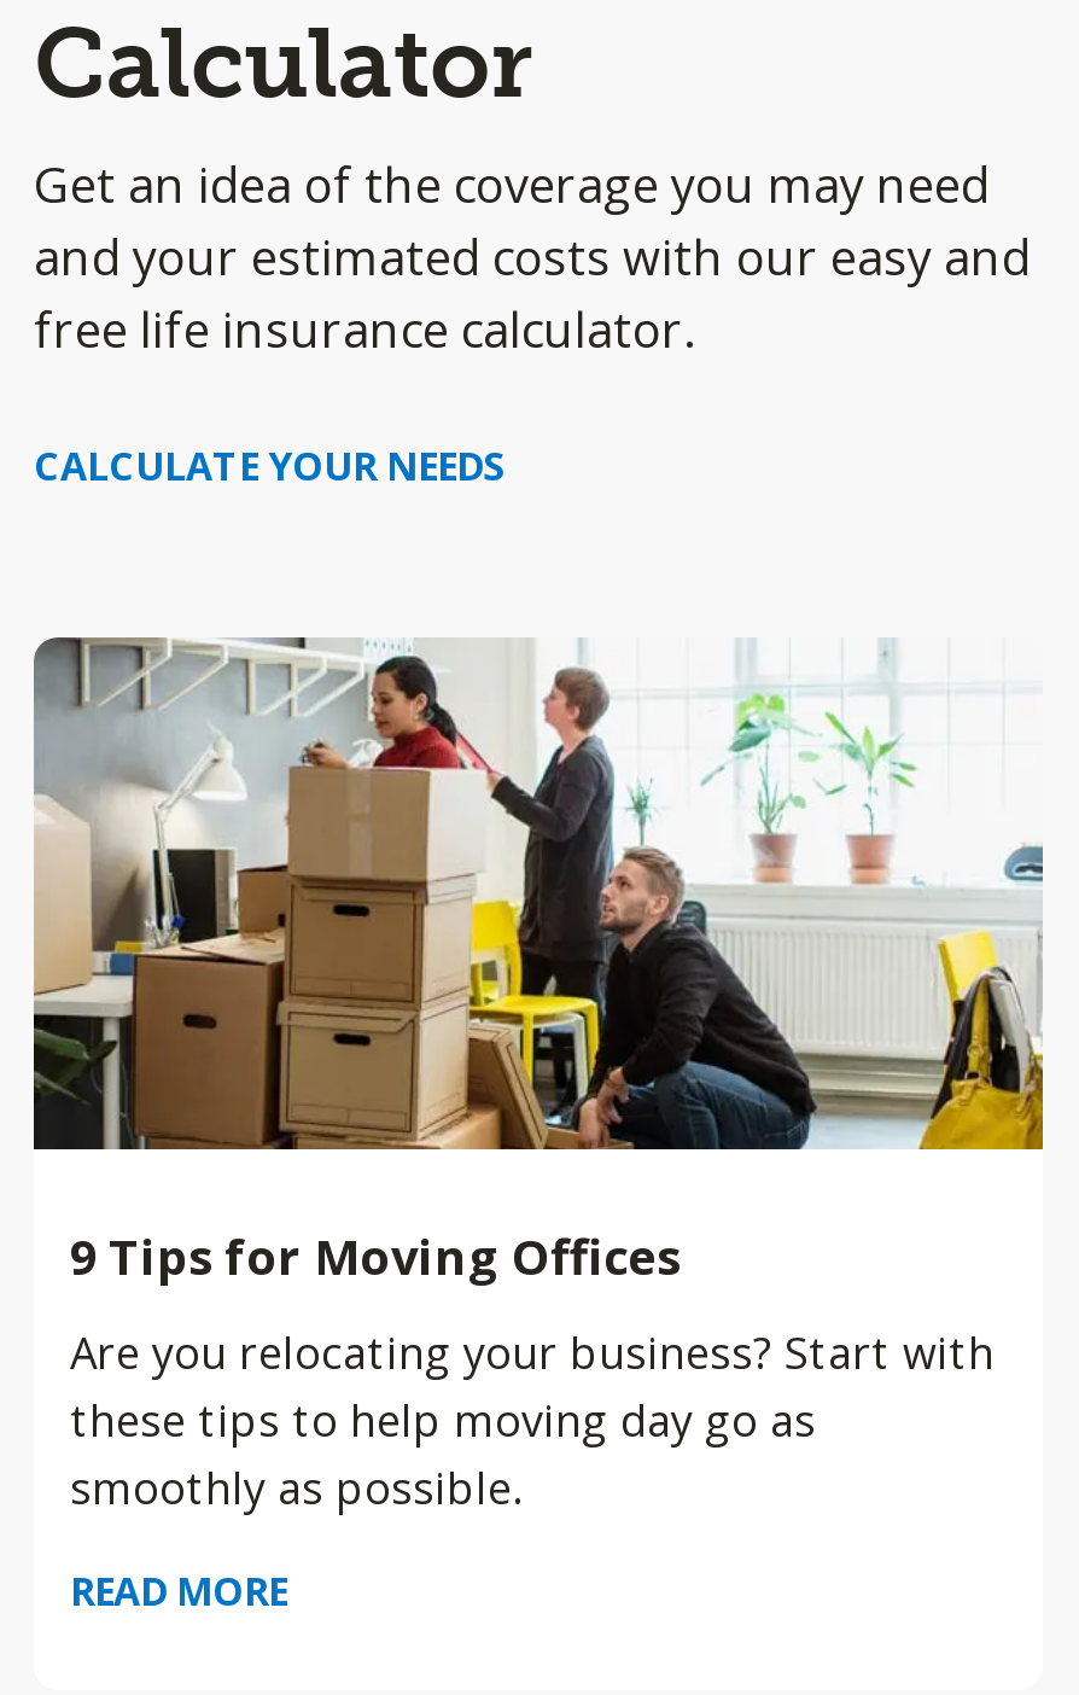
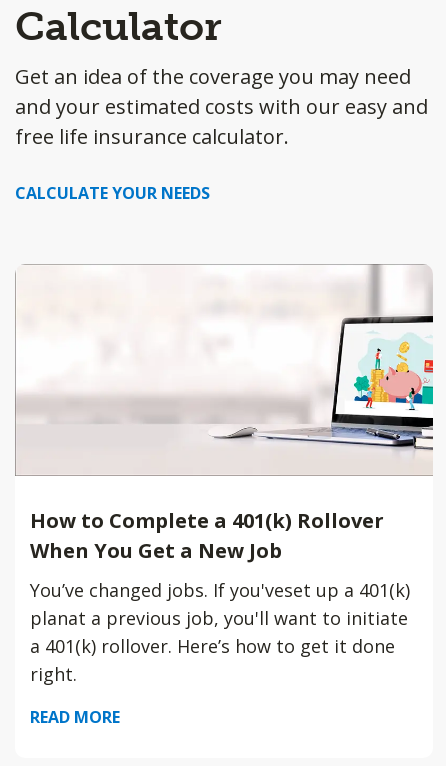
- [image]
- 9 Tips for Moving Offices
+ [image]
+ How to Complete a 401(k) Rollover
+ When You Get a New Job

- Are you relocating your business? Start with
- these tips to help moving day go as
- smoothly as possible.
+ You’ve changed jobs. If you'veset up a 401(k)
+ planat a previous job, you'll want to initiate
+ a 401(k) rollover. Here’s how to get it done
+ right.
